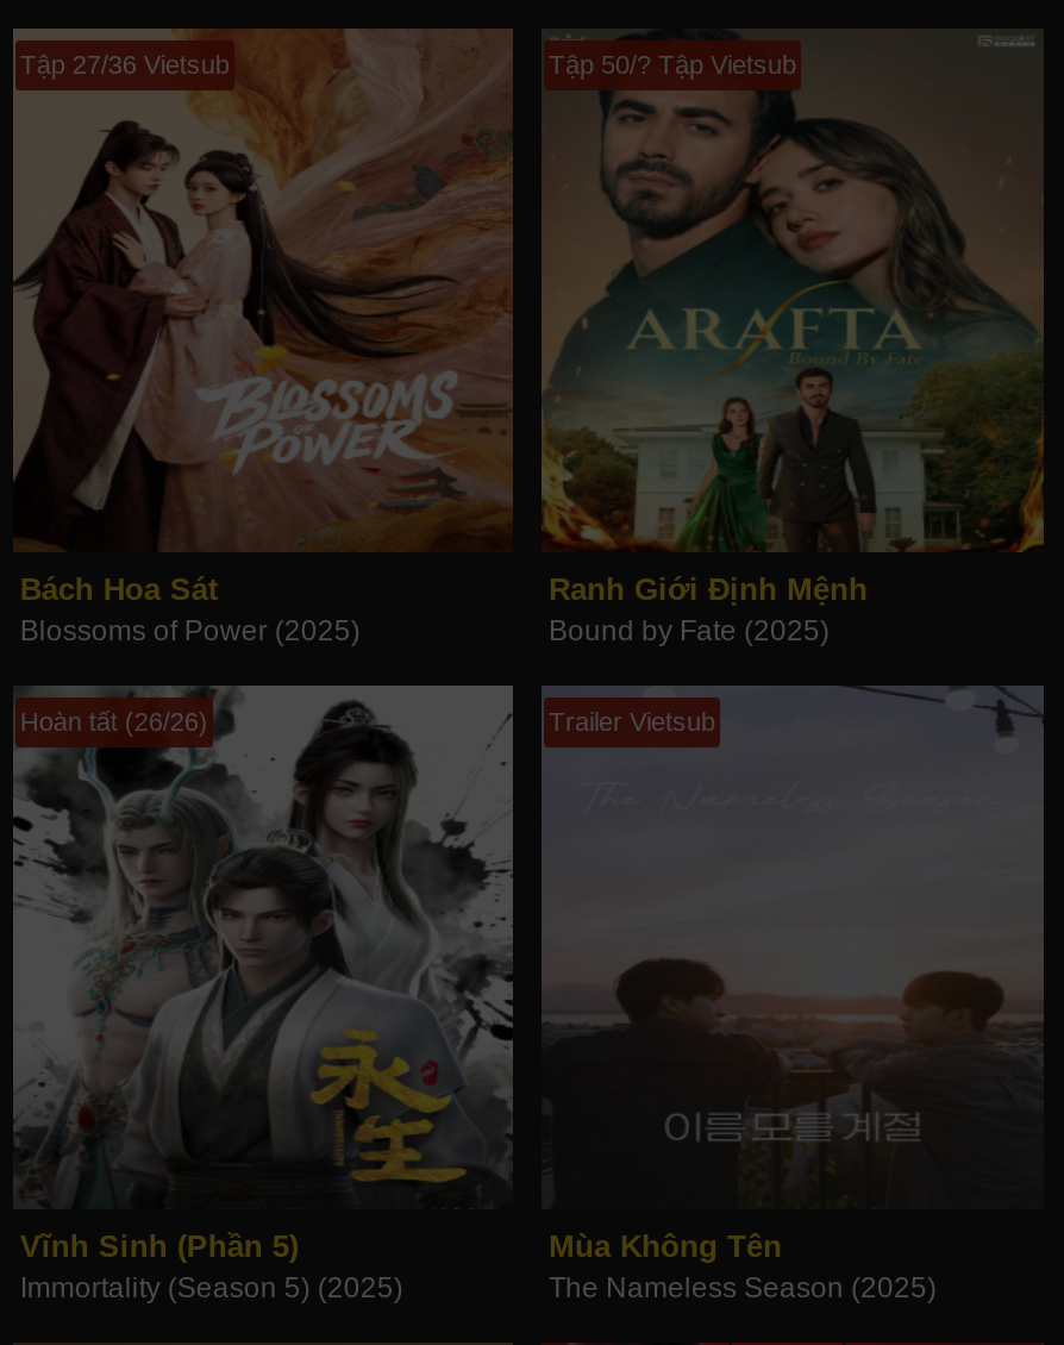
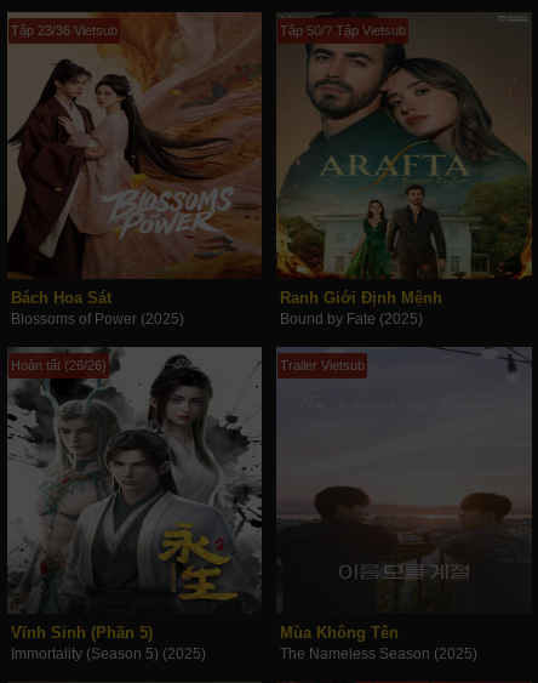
- Tập 27/36 Vietsub
+ Tập 23/36 Vietsub
